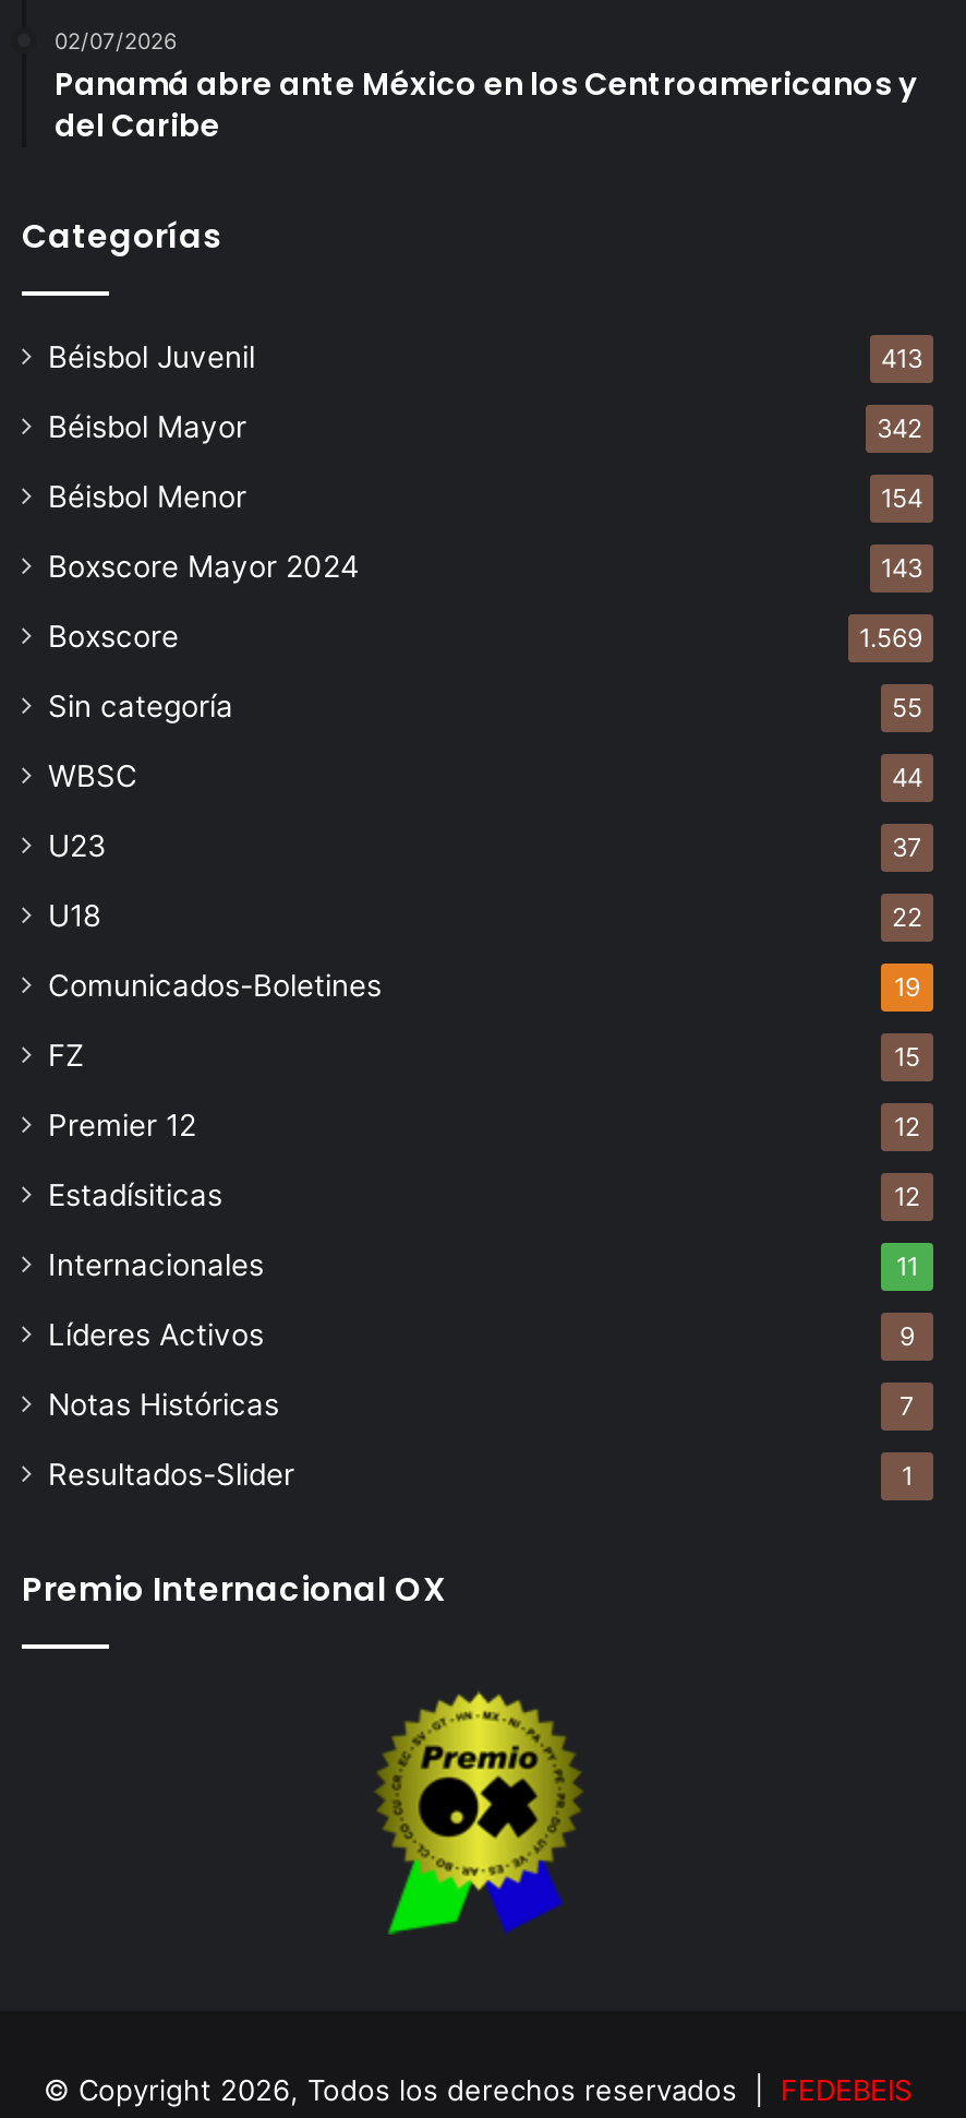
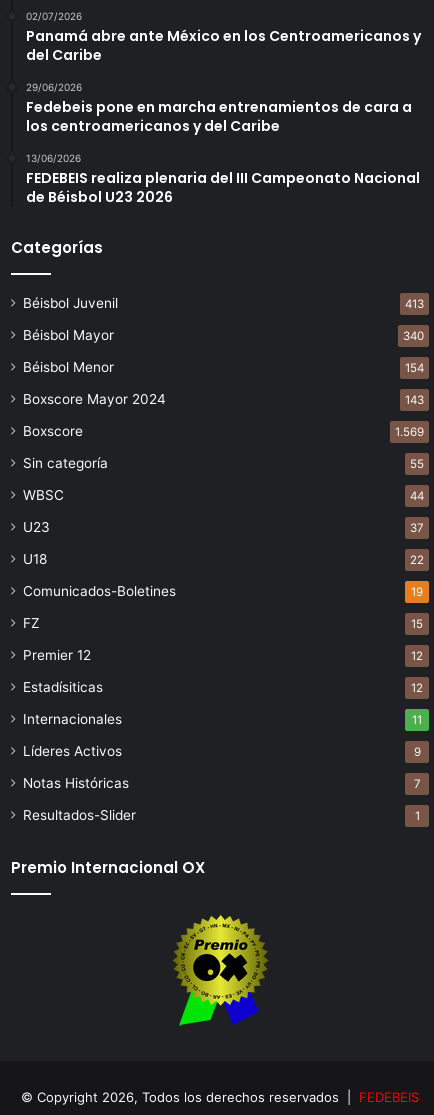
+ 29/06/2026
+ Fedebeis pone en marcha entrenamientos de cara a
+ los centroamericanos y del Caribe
+ 13/06/2026
+ FEDEBEIS realiza plenaria del III Campeonato Nacional
+ de Béisbol U23 2026

- 342
+ 340
